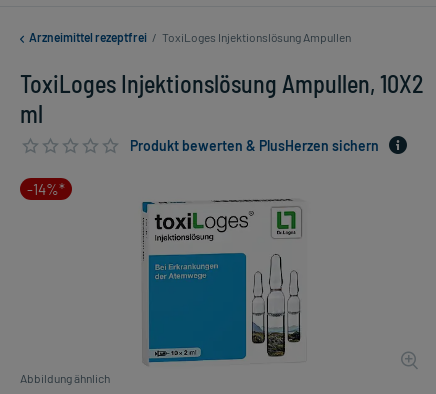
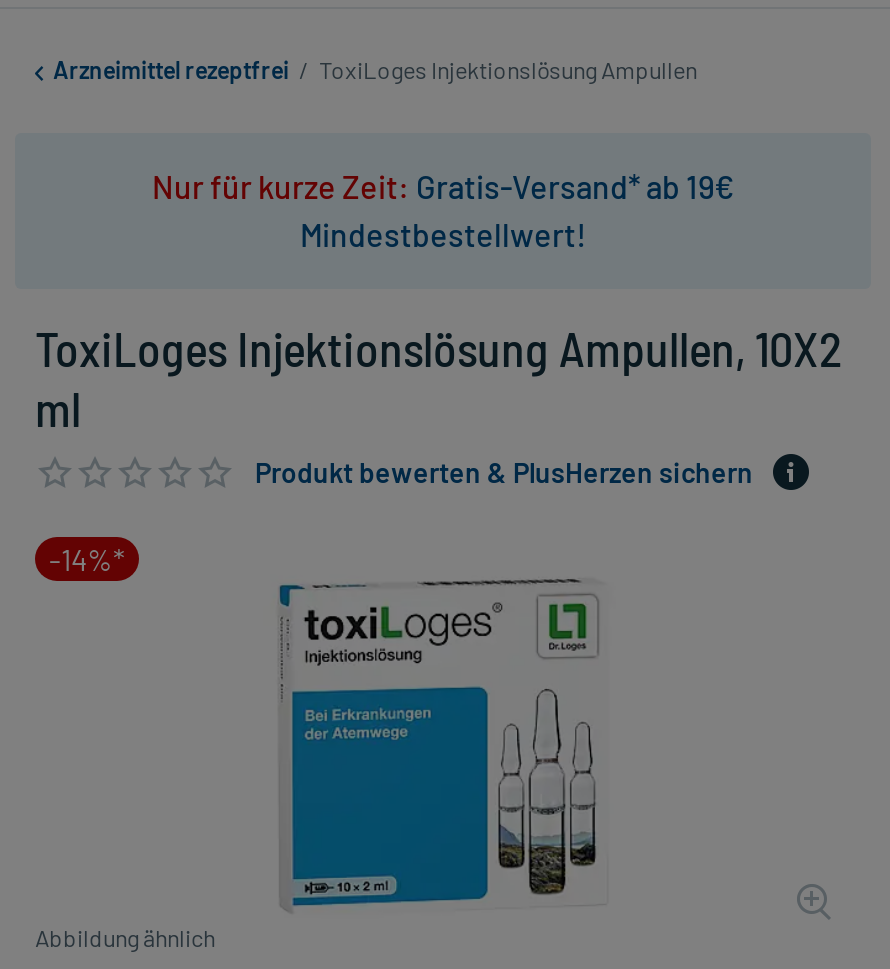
+ Nur für kurze Zeit: Gratis-Versand* ab 19€
+ Mindestbestellwert!
